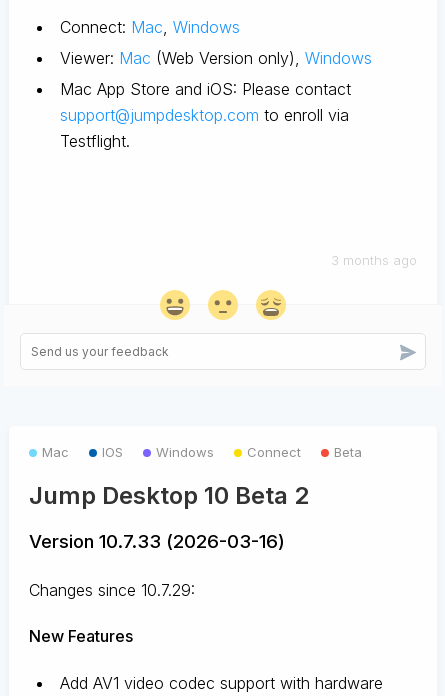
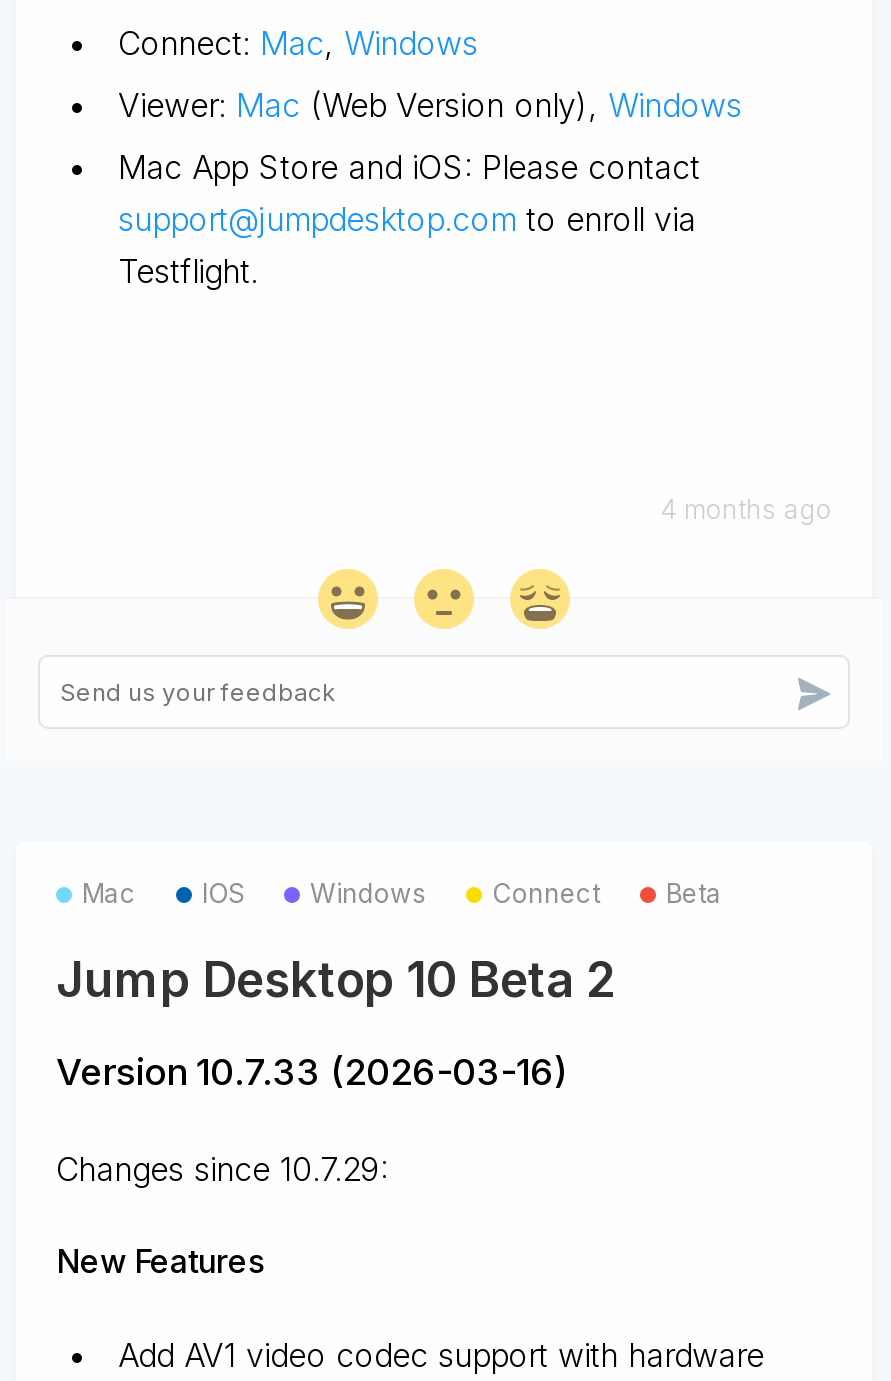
- 3 months ago
+ 4 months ago
